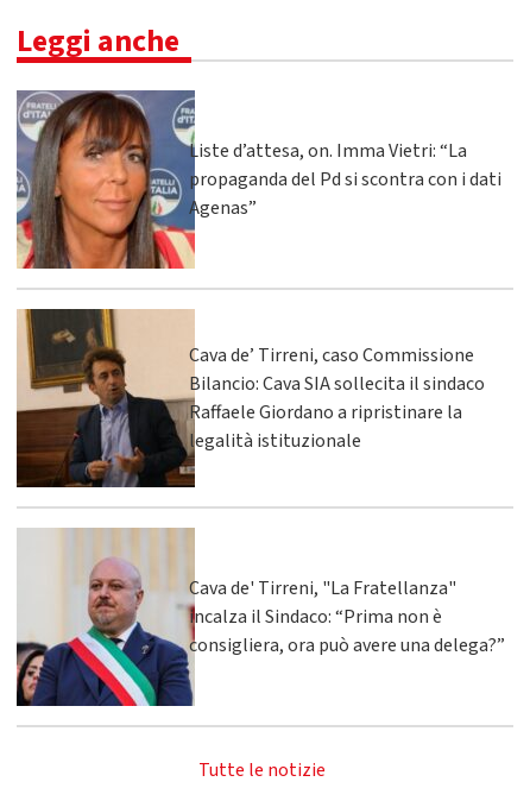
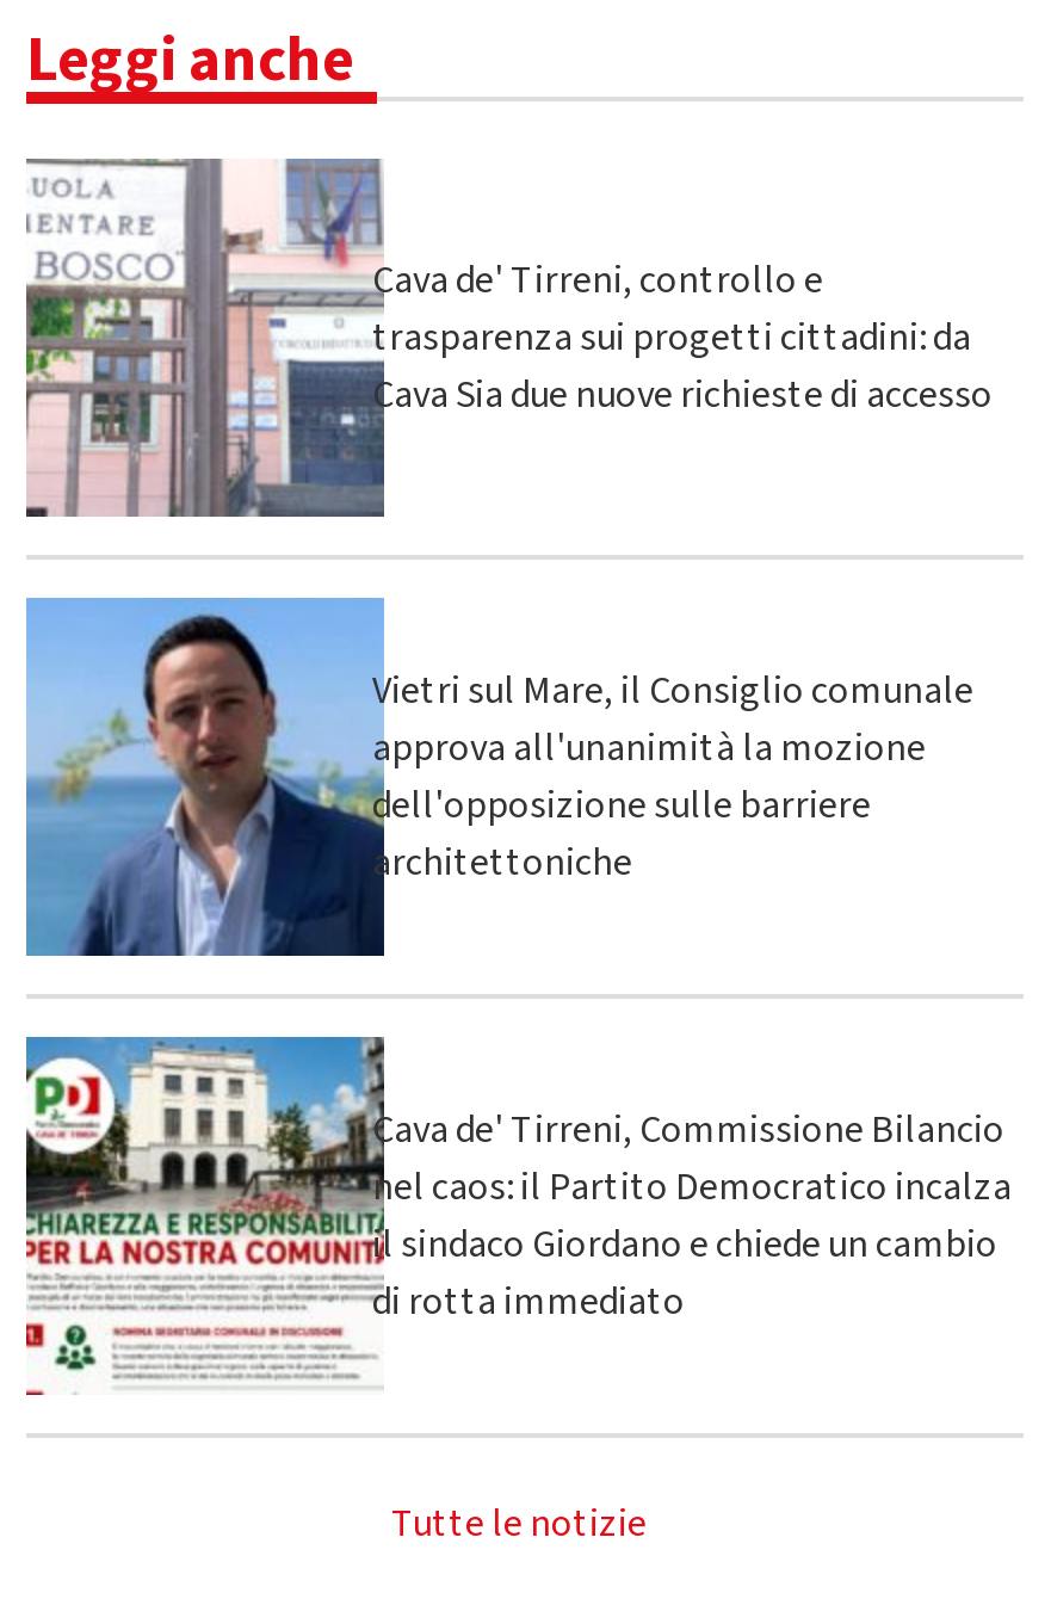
- [image]
- Liste d’attesa, on. Imma Vietri: “La
- propaganda del Pd si scontra con i dati
- Agenas”
+ [image]
+ Cava de' Tirreni, controllo e
+ trasparenza sui progetti cittadini: da
+ Cava Sia due nuove richieste di accesso

- [image]
- Cava de’ Tirreni, caso Commissione
- Bilancio: Cava SIA sollecita il sindaco
- Raffaele Giordano a ripristinare la
- legalità istituzionale
+ [image]
+ Vietri sul Mare, il Consiglio comunale
+ approva all'unanimità la mozione
+ dell'opposizione sulle barriere
+ architettoniche

- [image]
- Cava de' Tirreni, "La Fratellanza"
- incalza il Sindaco: “Prima non è
- consigliera, ora può avere una delega?”
+ [image]
+ Cava de' Tirreni, Commissione Bilancio
+ nel caos: il Partito Democratico incalza
+ il sindaco Giordano e chiede un cambio
+ di rotta immediato
